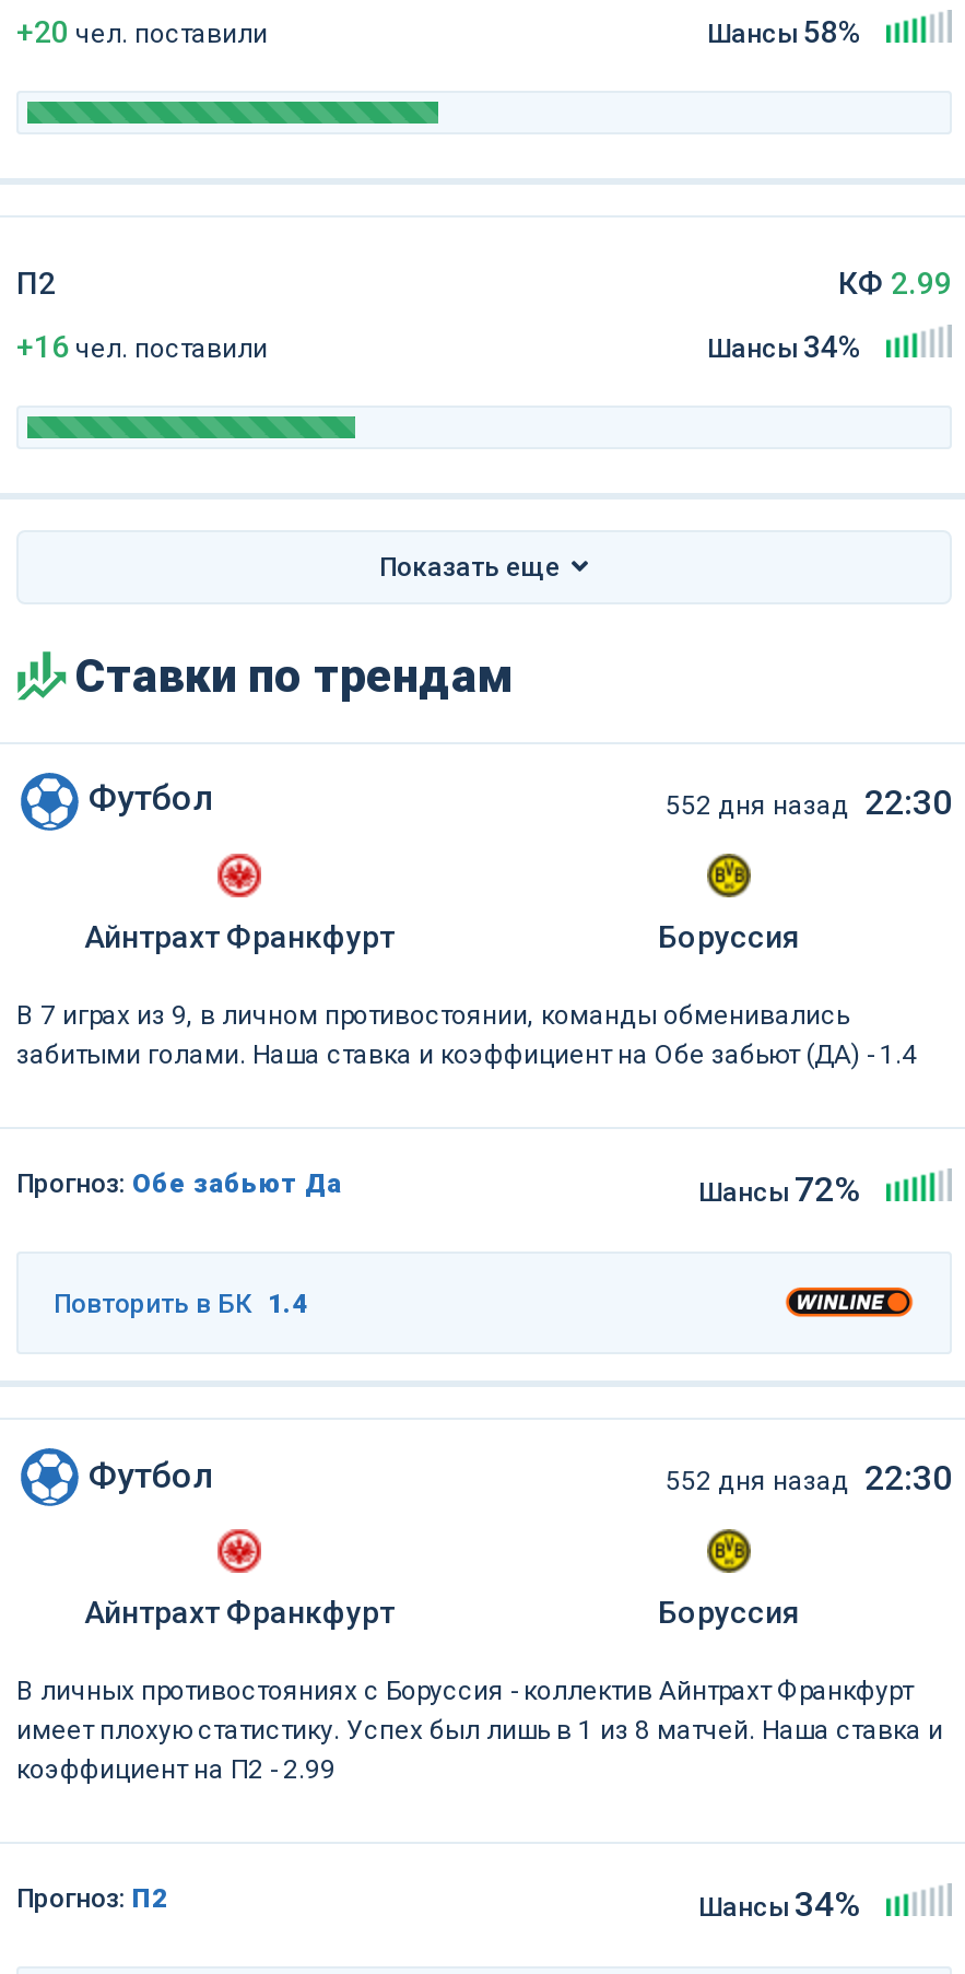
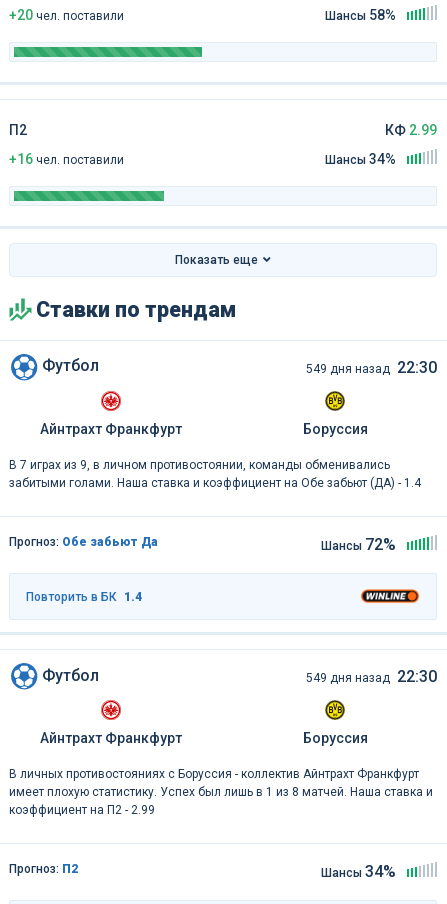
- 552 дня назад 22:30
+ 549 дня назад 22:30

- 552 дня назад 22:30
+ 549 дня назад 22:30
